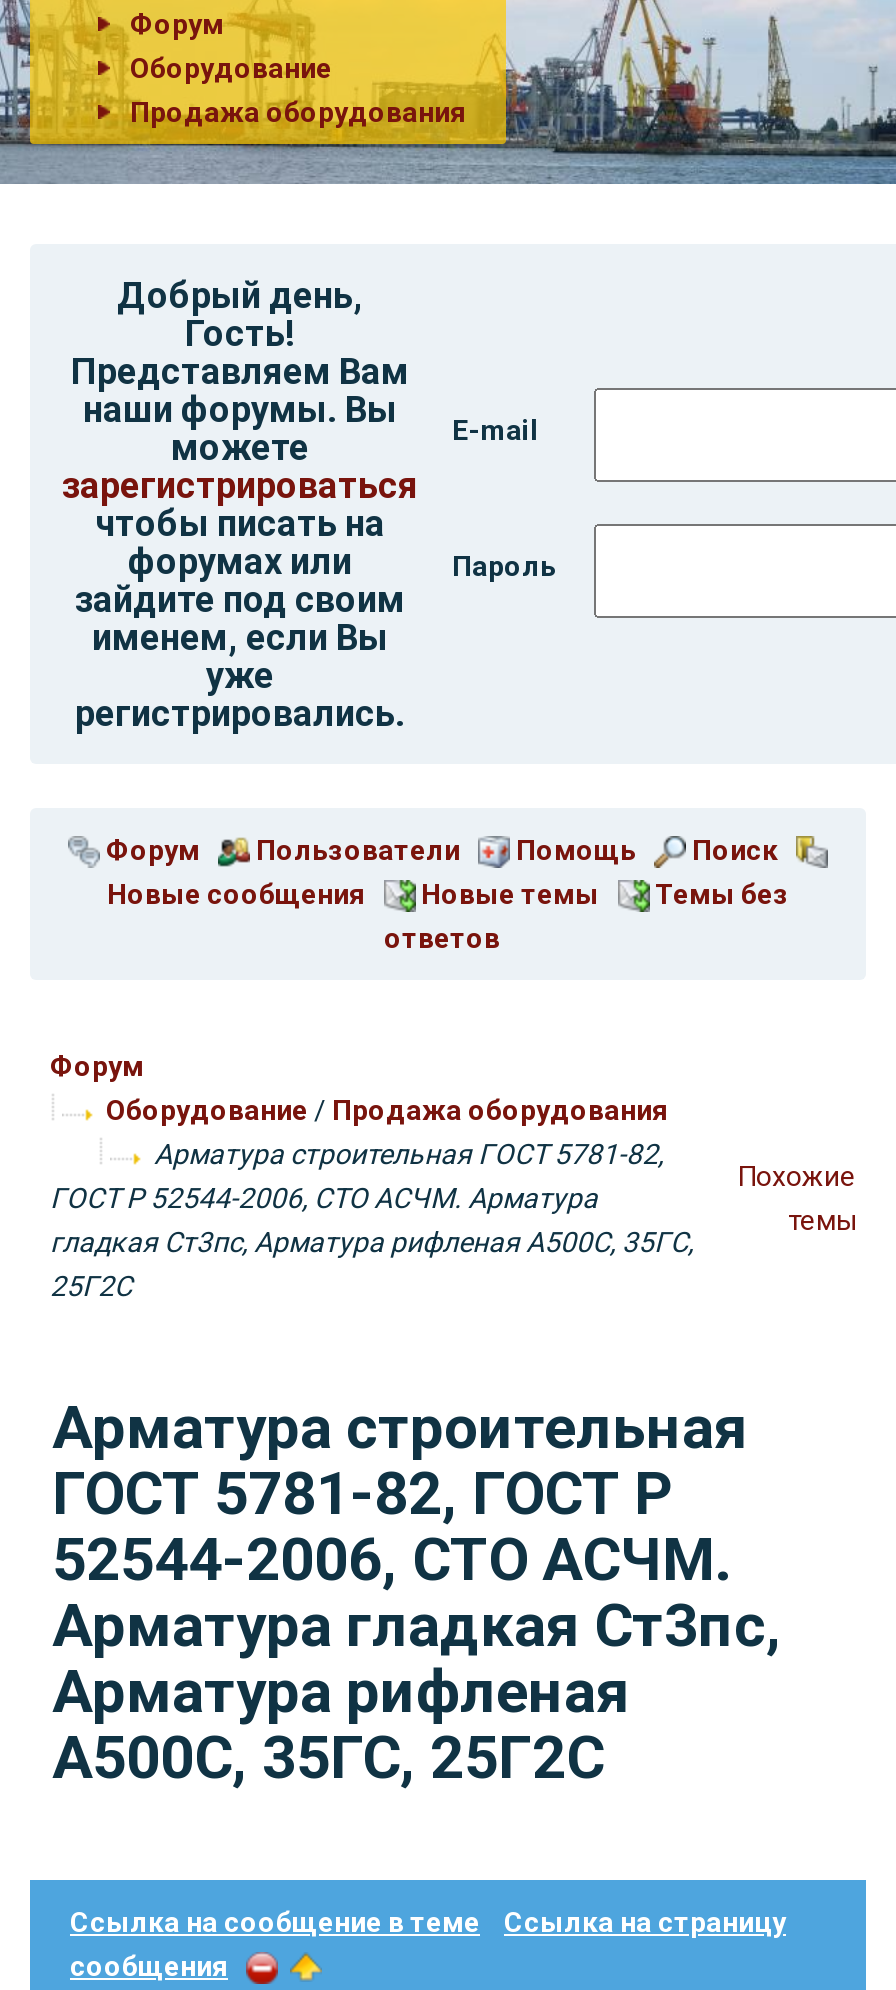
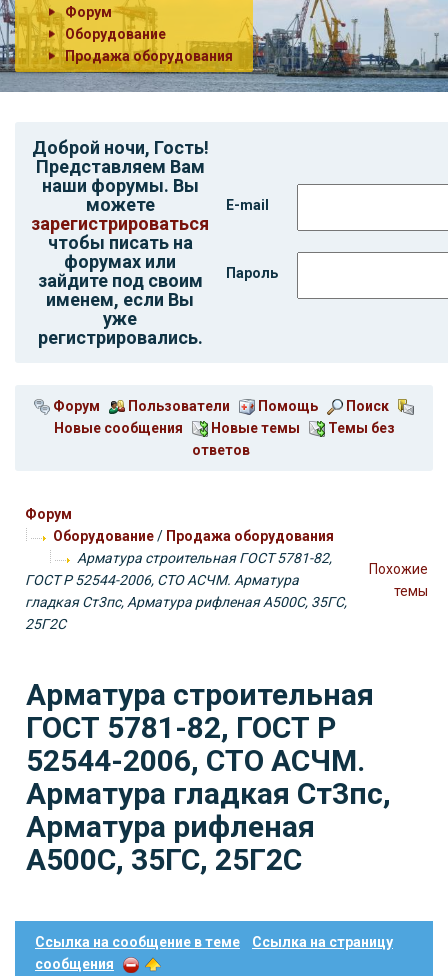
- Добрый день,
- Гость!
+ Доброй ночи, Гость!
